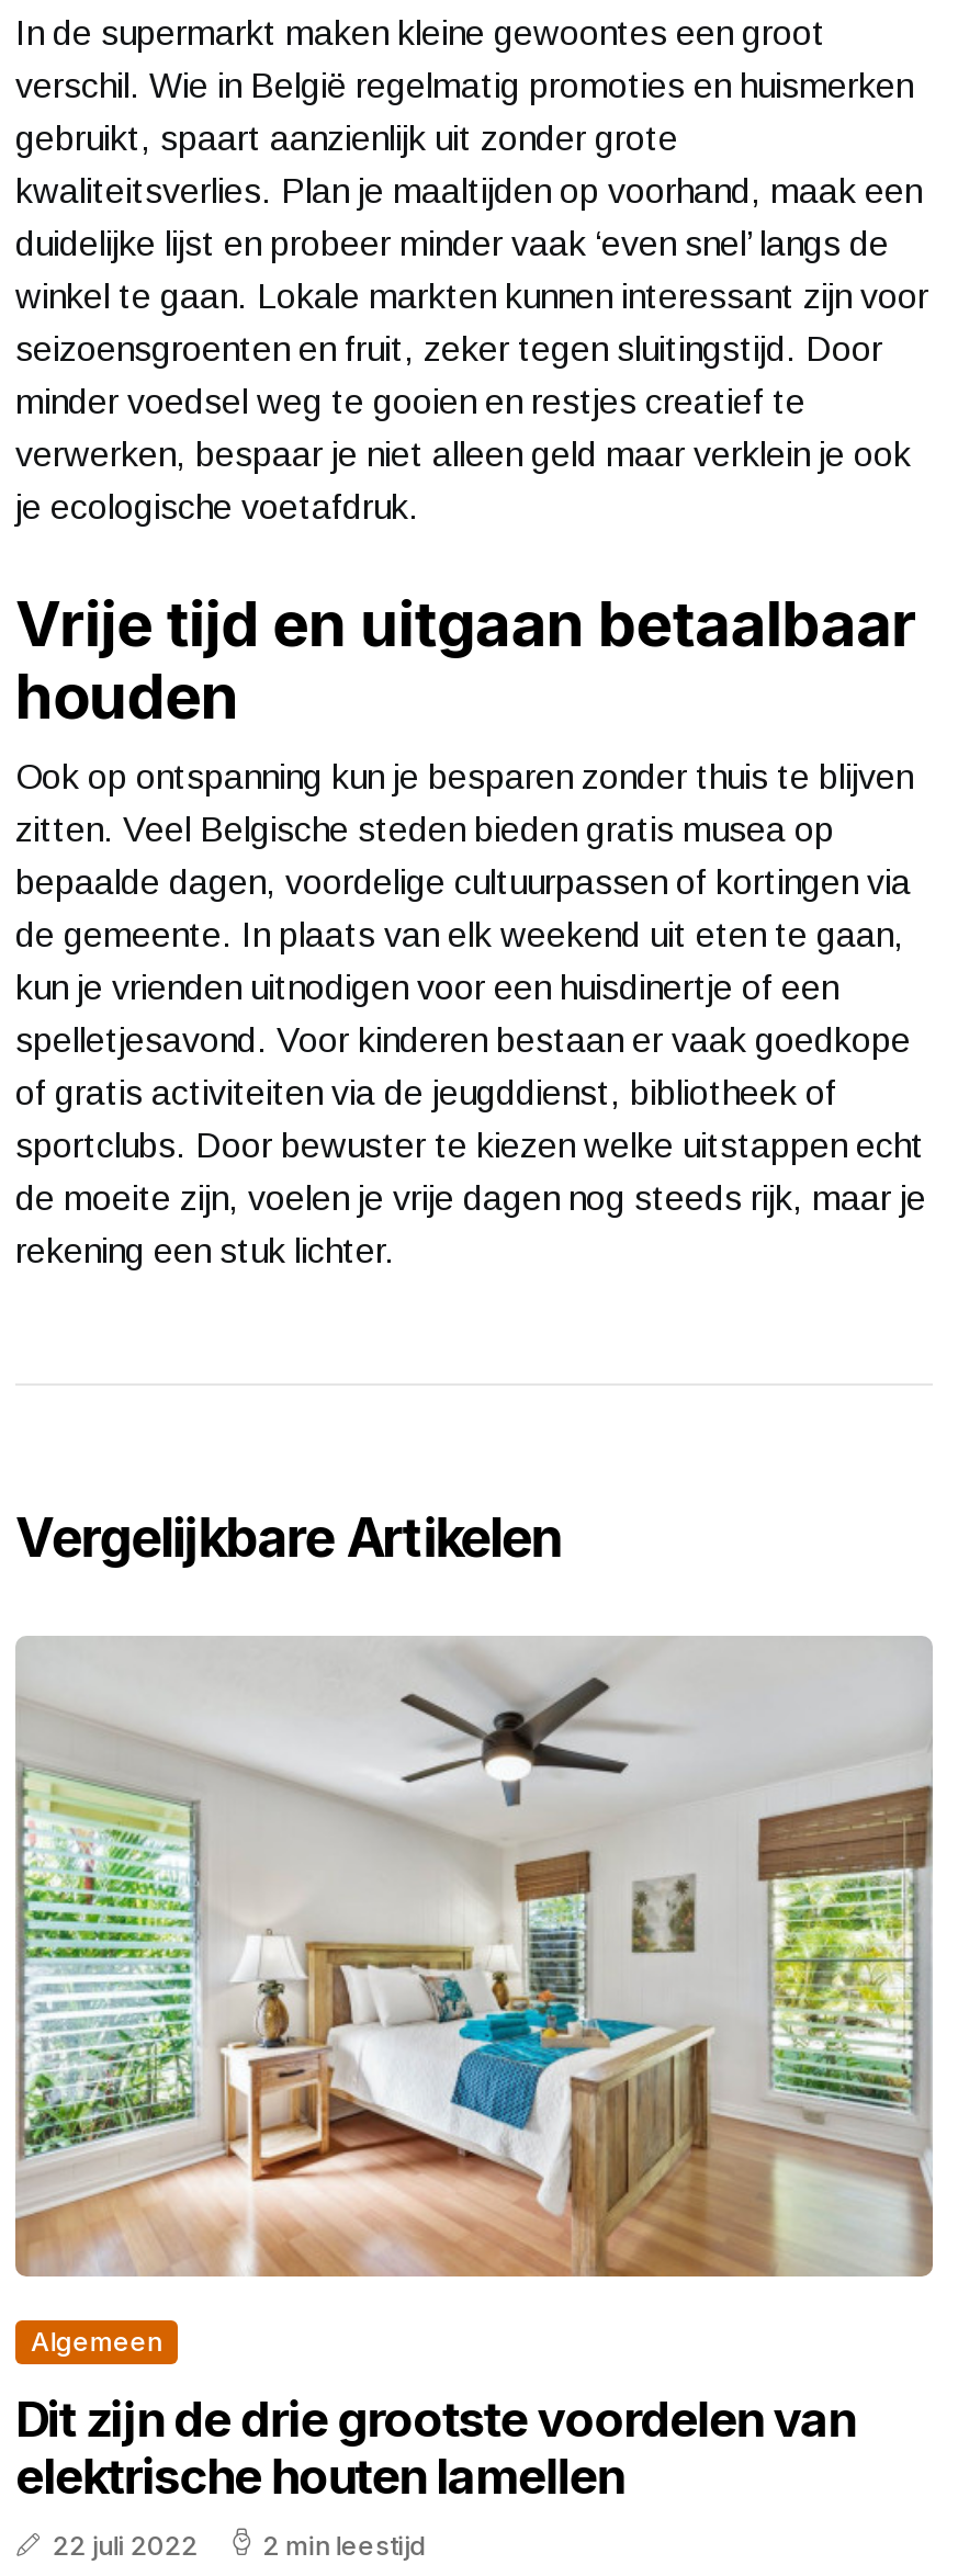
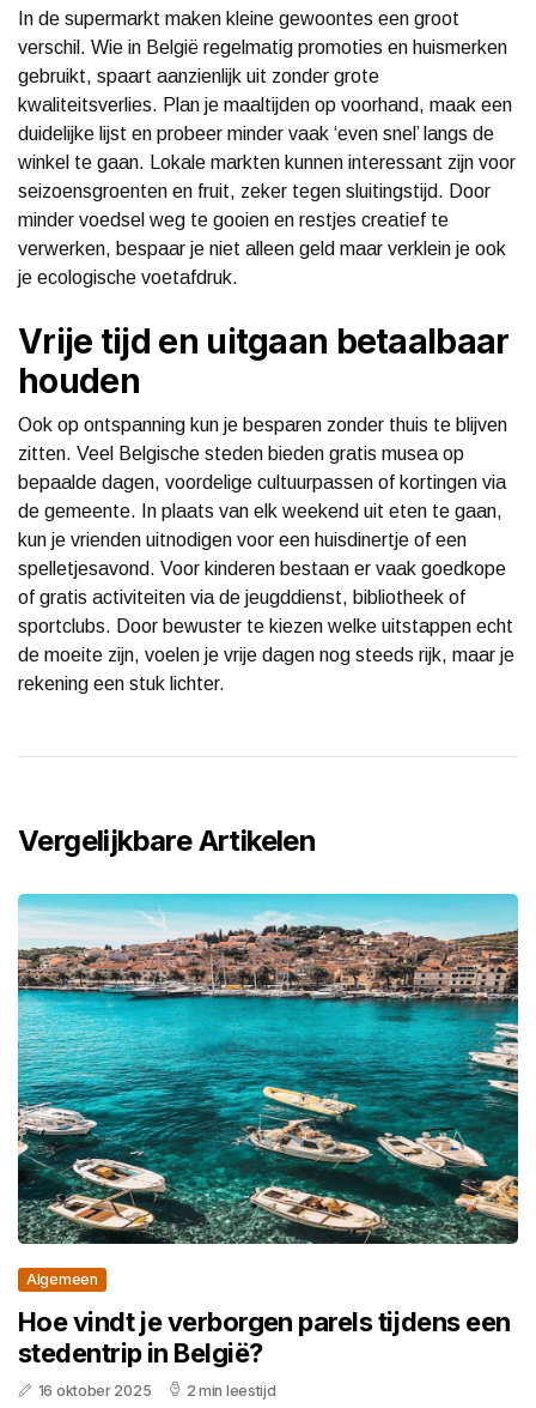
- [image]
+ [image]

- Dit zijn de drie grootste voordelen van
- elektrische houten lamellen
- 22 juli 2022
+ Hoe vindt je verborgen parels tijdens een
+ stedentrip in België?
+ 16 oktober 2025
